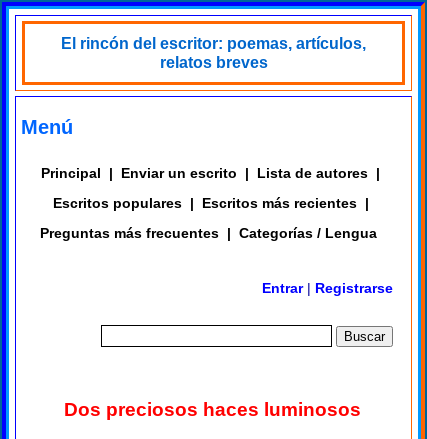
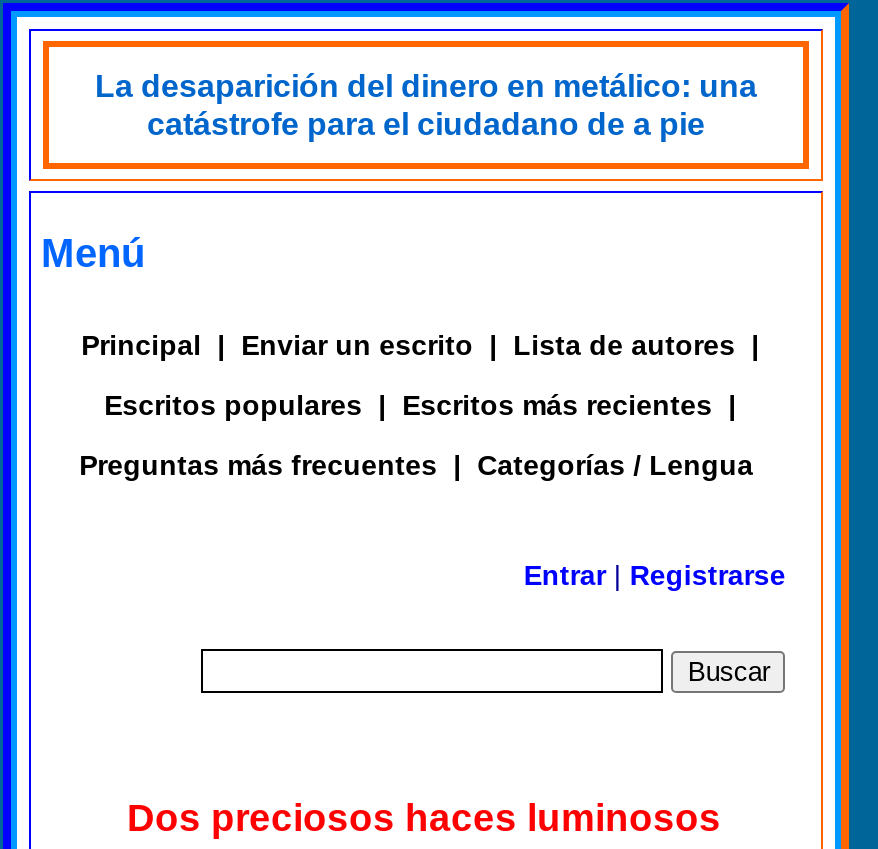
- El rincón del escritor: poemas, artículos,
- relatos breves
+ La desaparición del dinero en metálico: una
+ catástrofe para el ciudadano de a pie
